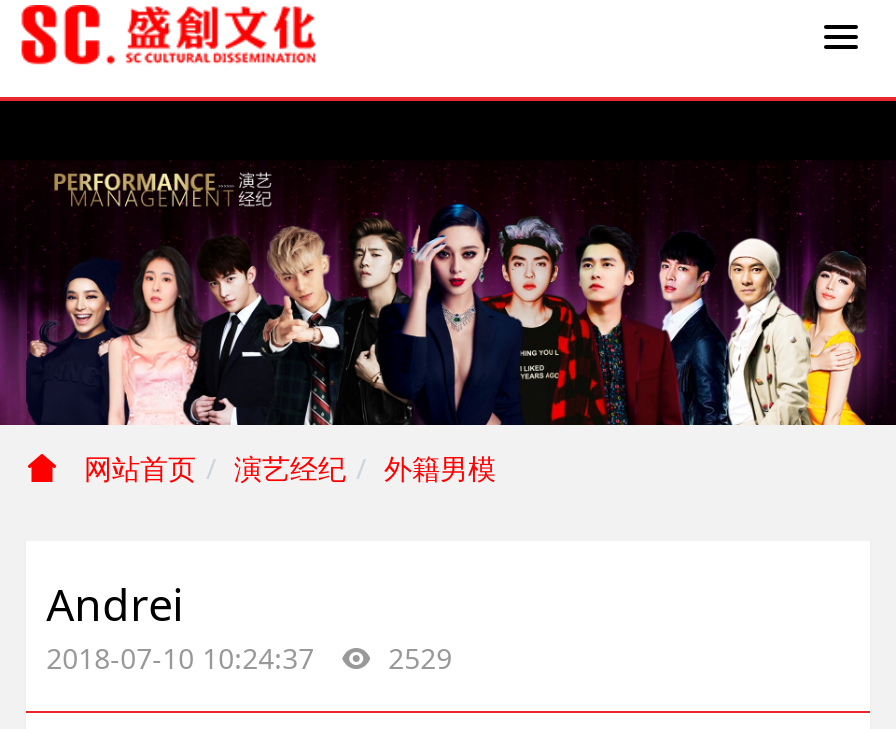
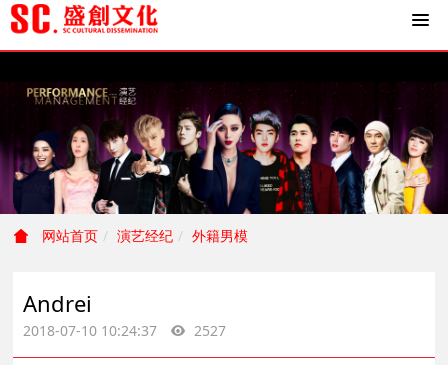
- 2018-07-10 10:24:37 2529
+ 2018-07-10 10:24:37 2527
